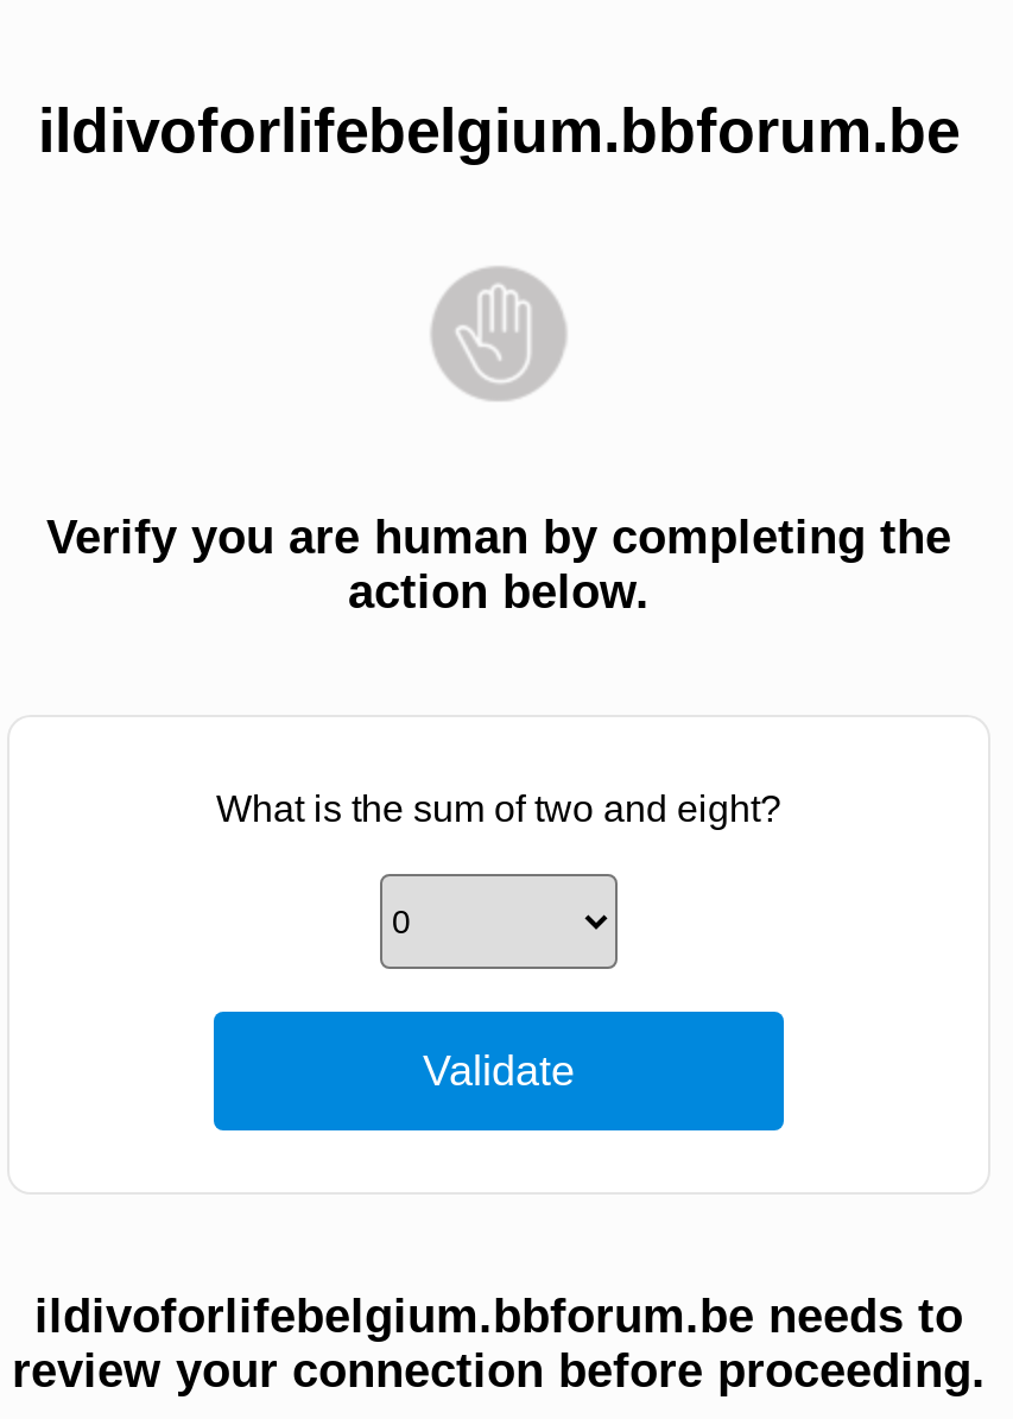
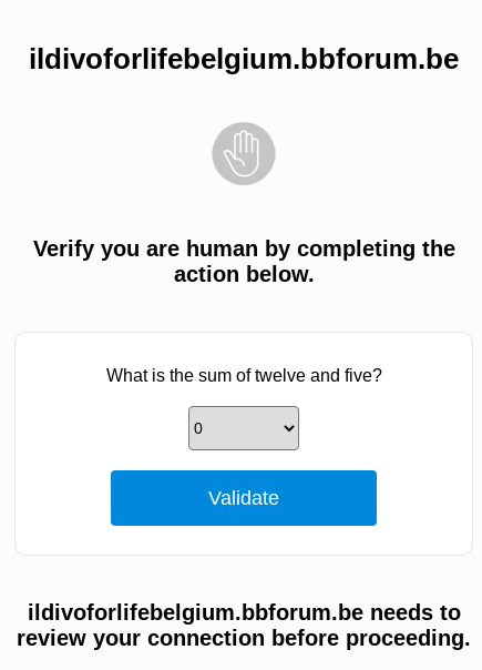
- What is the sum of two and eight?
+ What is the sum of twelve and five?
